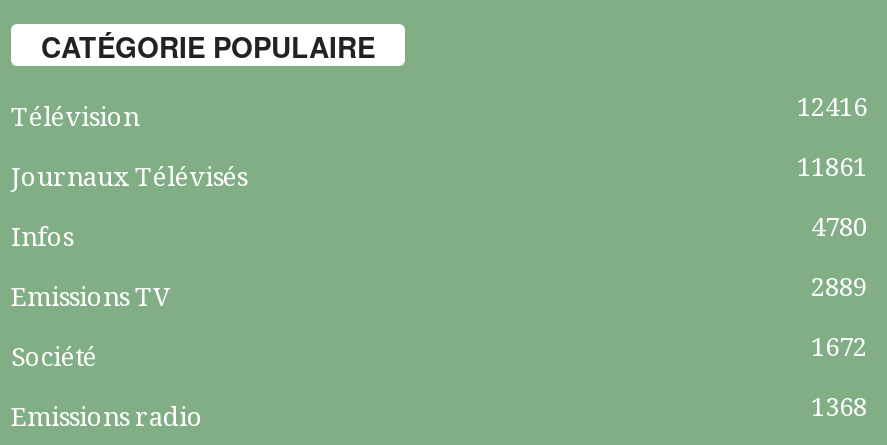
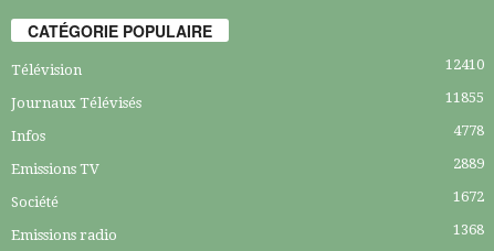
- 12416
+ 12410

- 11861
+ 11855

- 4780
+ 4778
